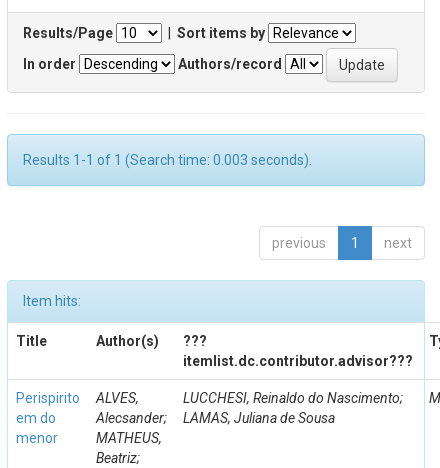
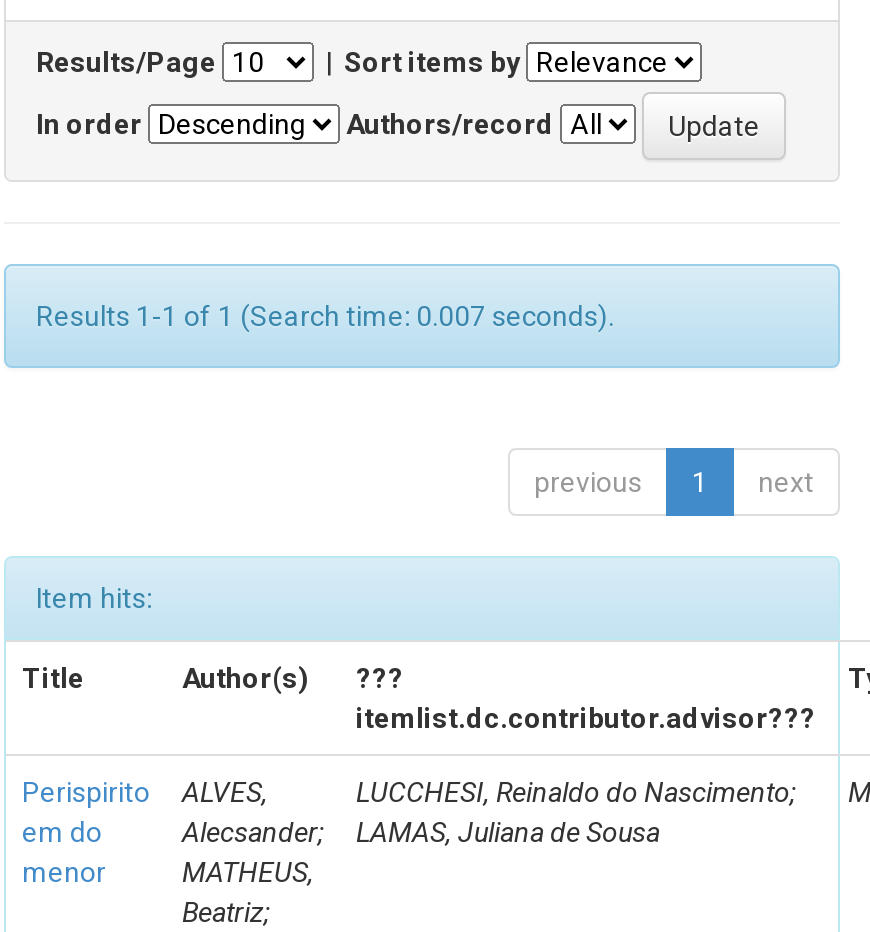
- Results 1-1 of 1 (Search time: 0.003 seconds).
+ Results 1-1 of 1 (Search time: 0.007 seconds).
